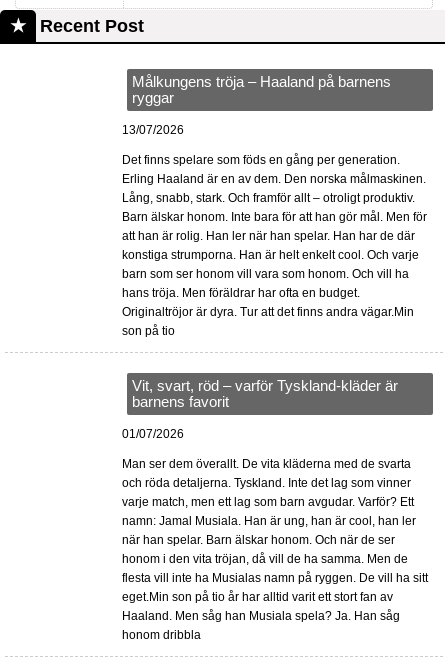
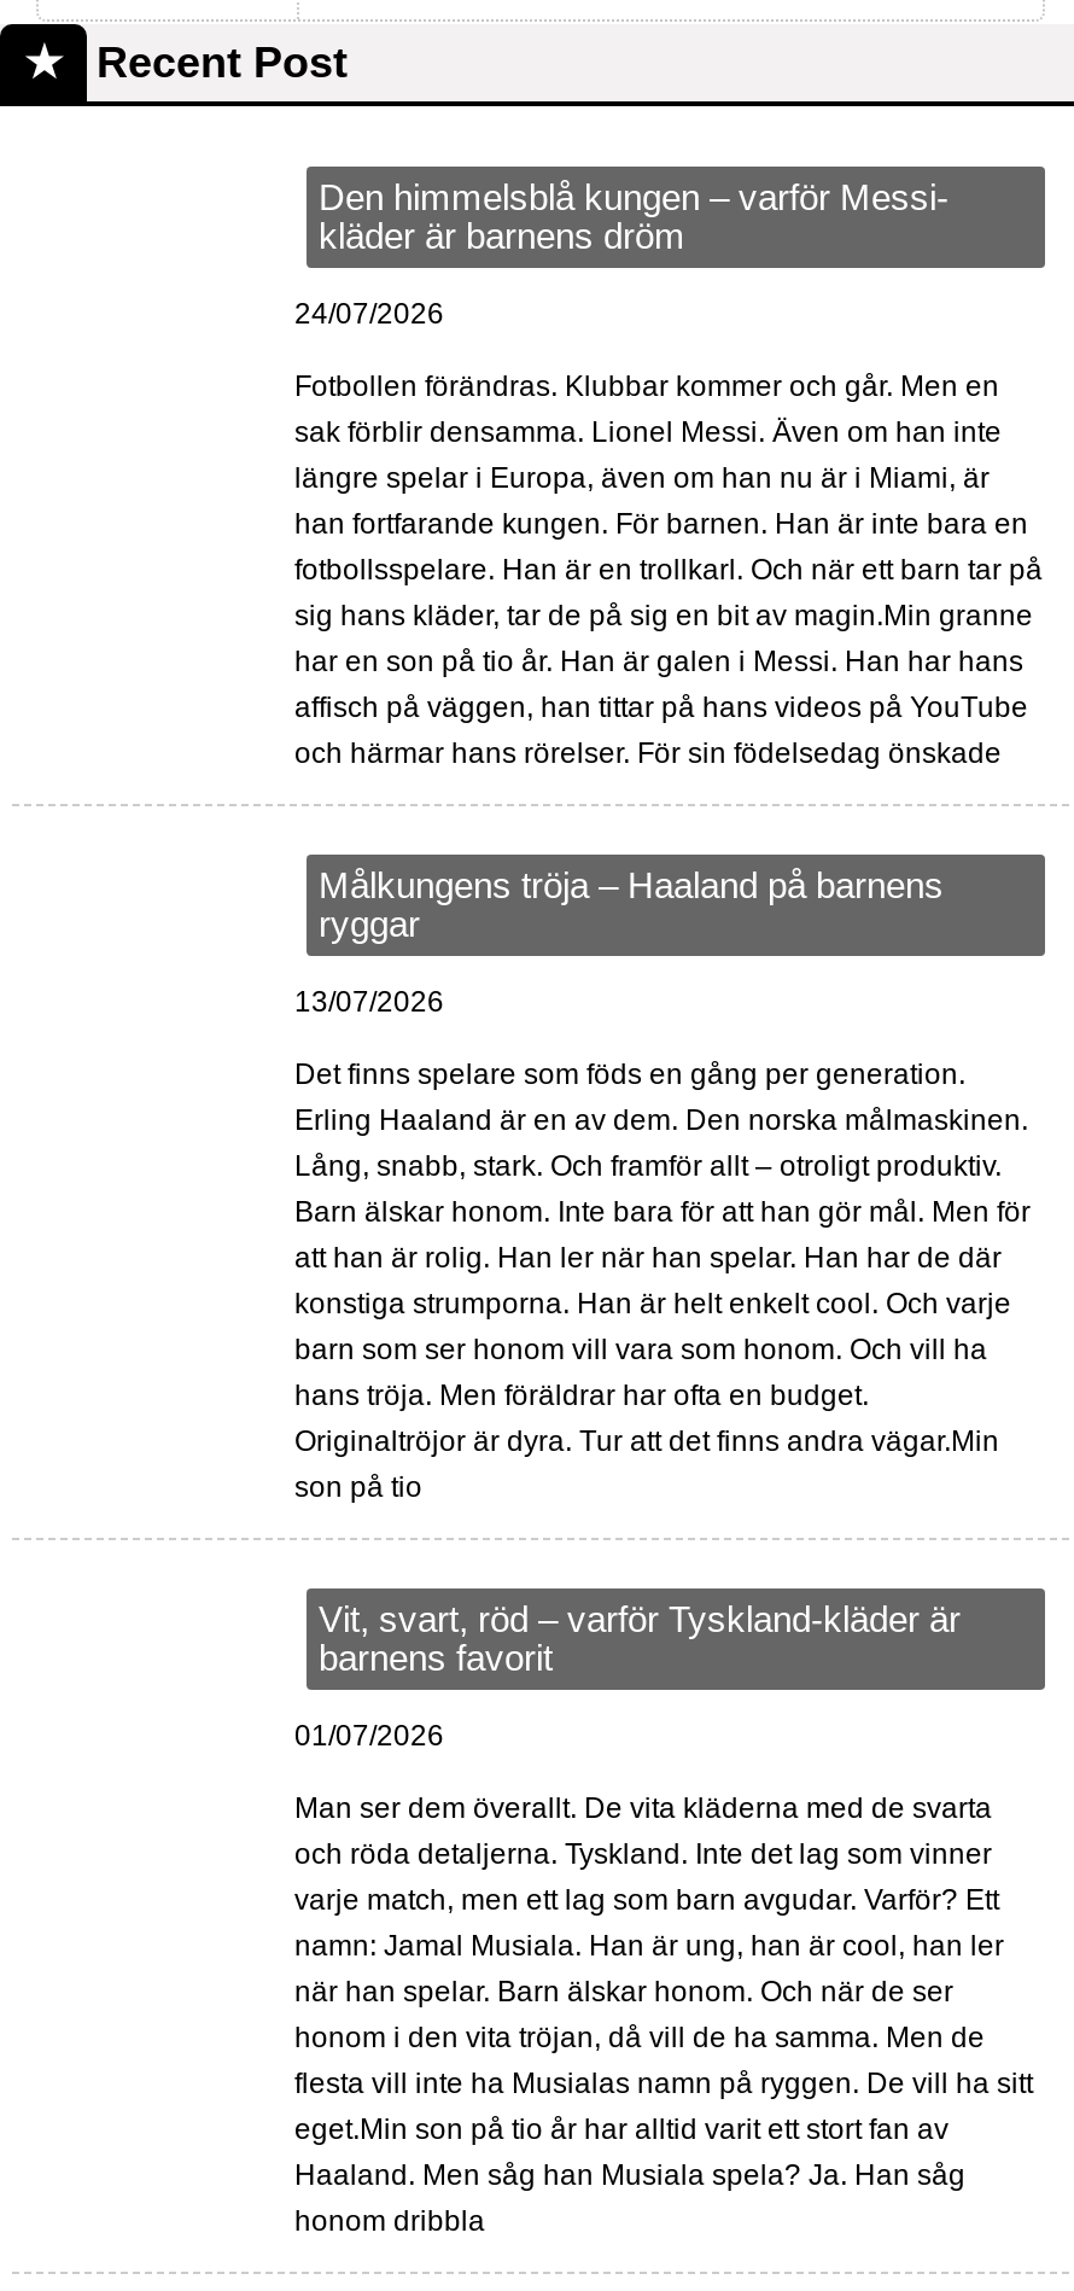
+ Den himmelsblå kungen – varför Messi-
+ kläder är barnens dröm
+ 24/07/2026
+ Fotbollen förändras. Klubbar kommer och går. Men en
+ sak förblir densamma. Lionel Messi. Även om han inte
+ längre spelar i Europa, även om han nu är i Miami, är
+ han fortfarande kungen. För barnen. Han är inte bara en
+ fotbollsspelare. Han är en trollkarl. Och när ett barn tar på
+ sig hans kläder, tar de på sig en bit av magin.Min granne
+ har en son på tio år. Han är galen i Messi. Han har hans
+ affisch på väggen, han tittar på hans videos på YouTube
+ och härmar hans rörelser. För sin födelsedag önskade
